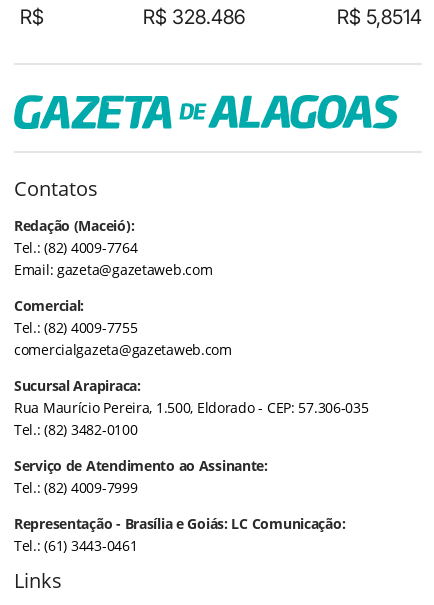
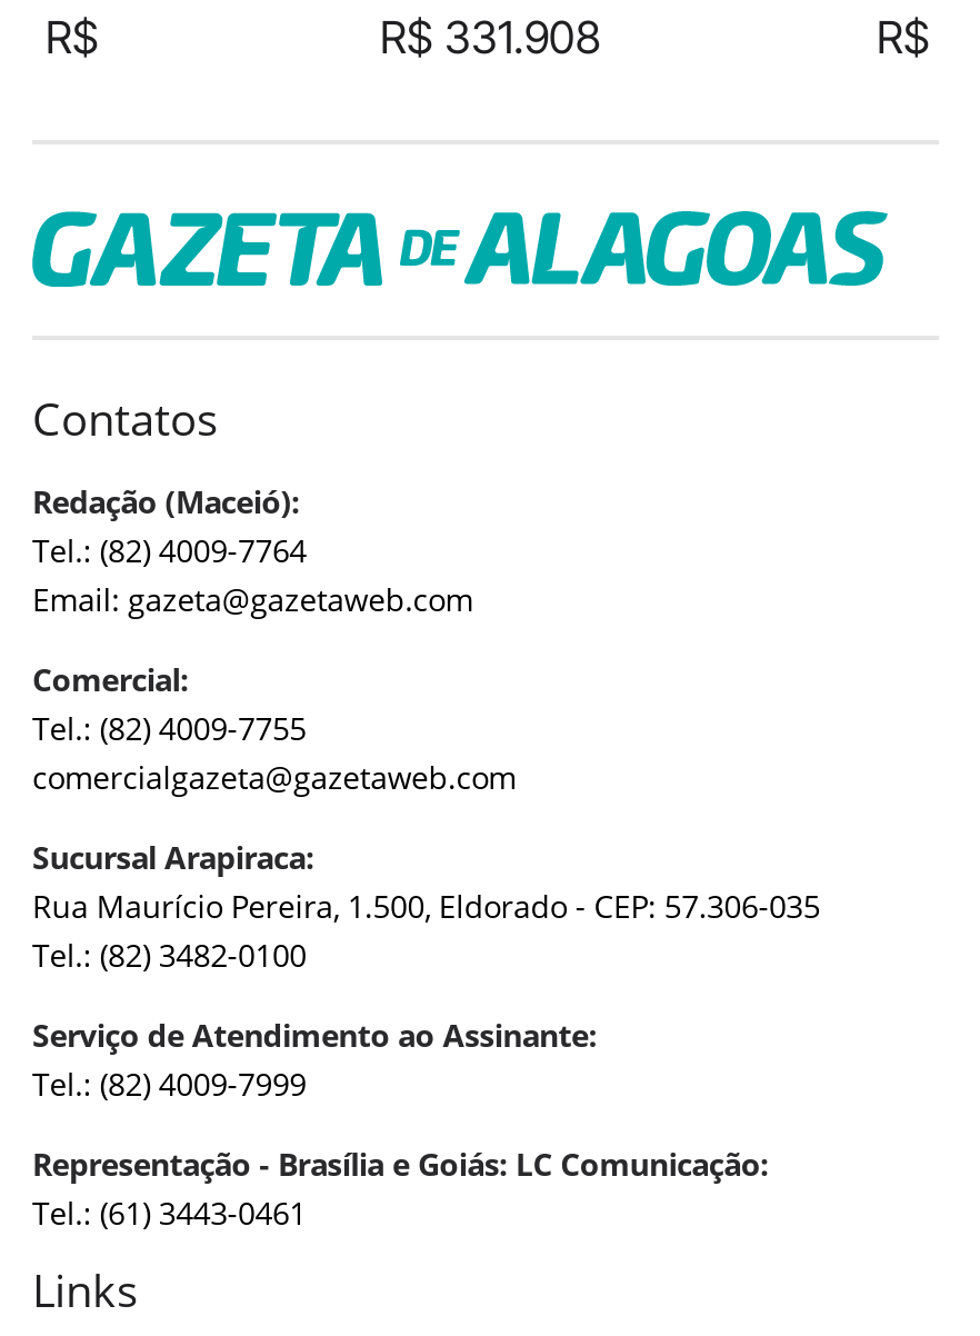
- R$ 328.486
+ R$ 331.908

- R$ 5,8514
+ R$
